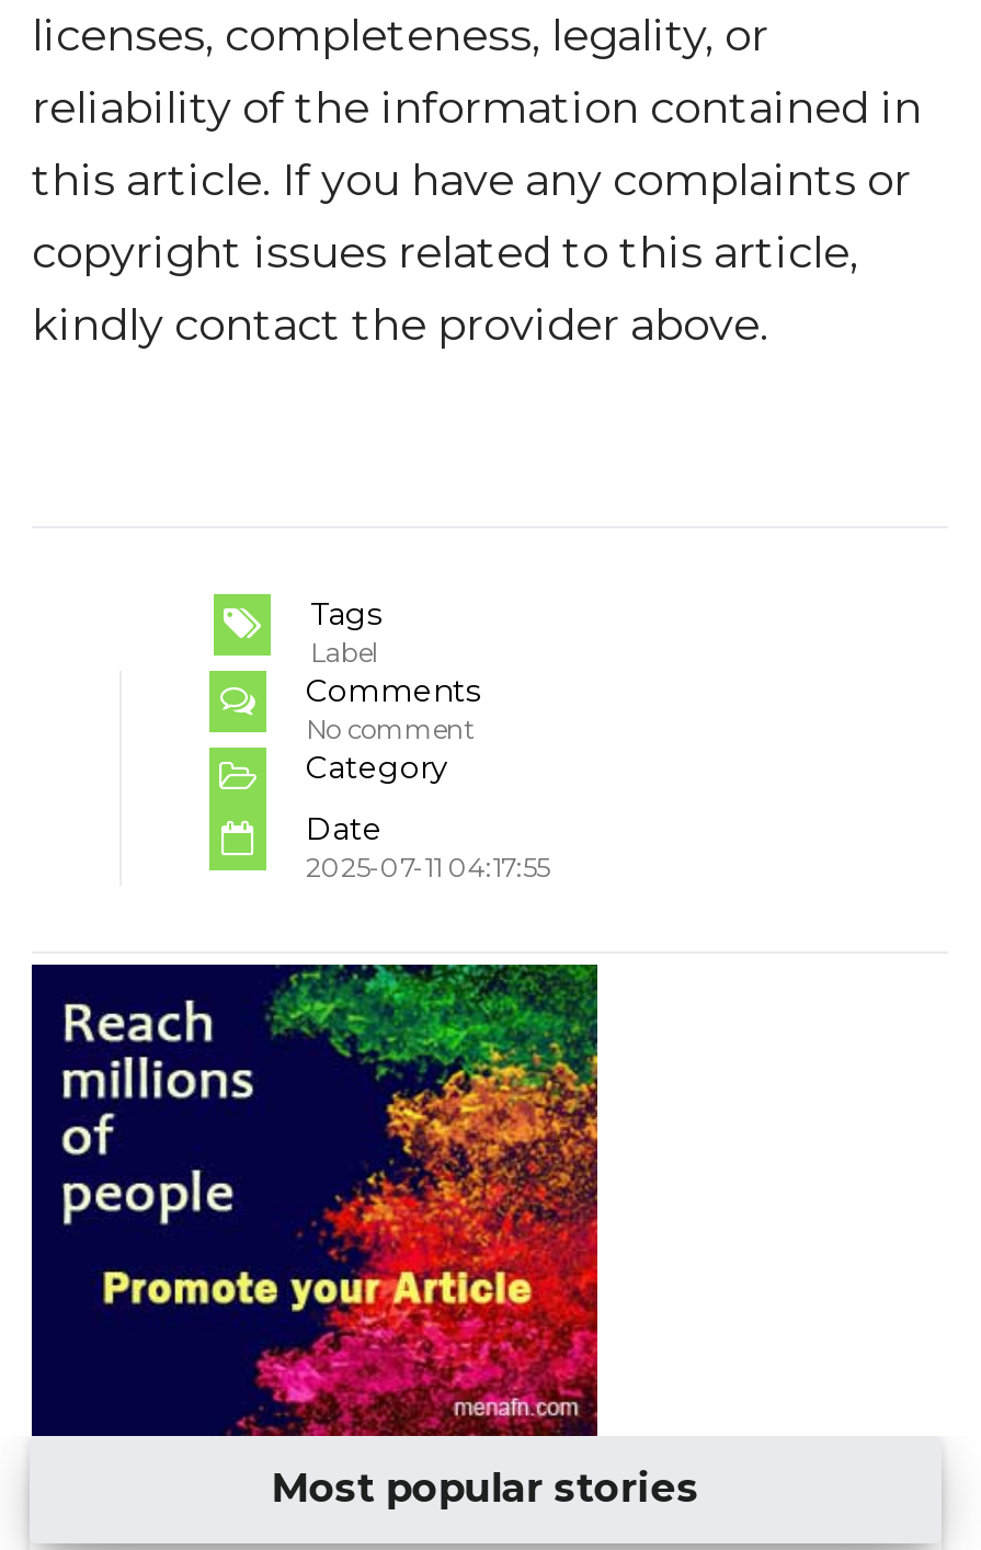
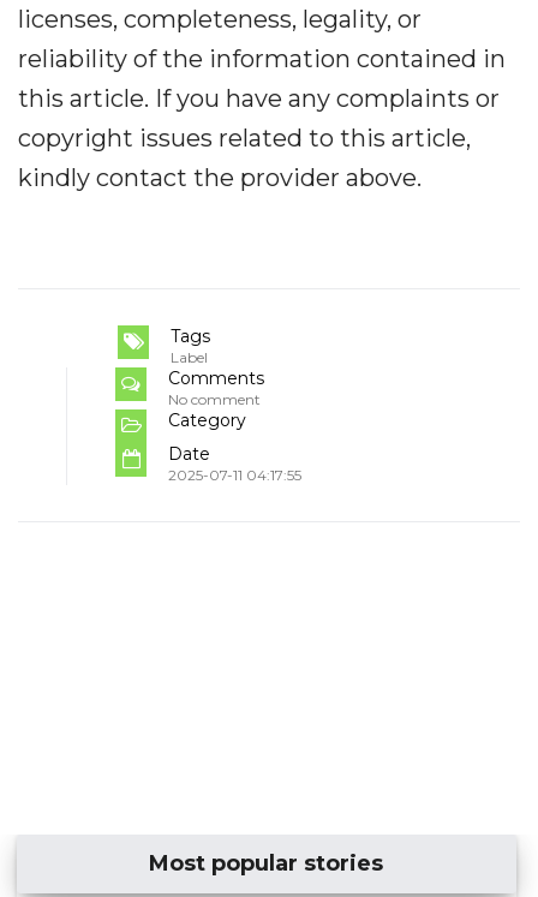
- [image]
